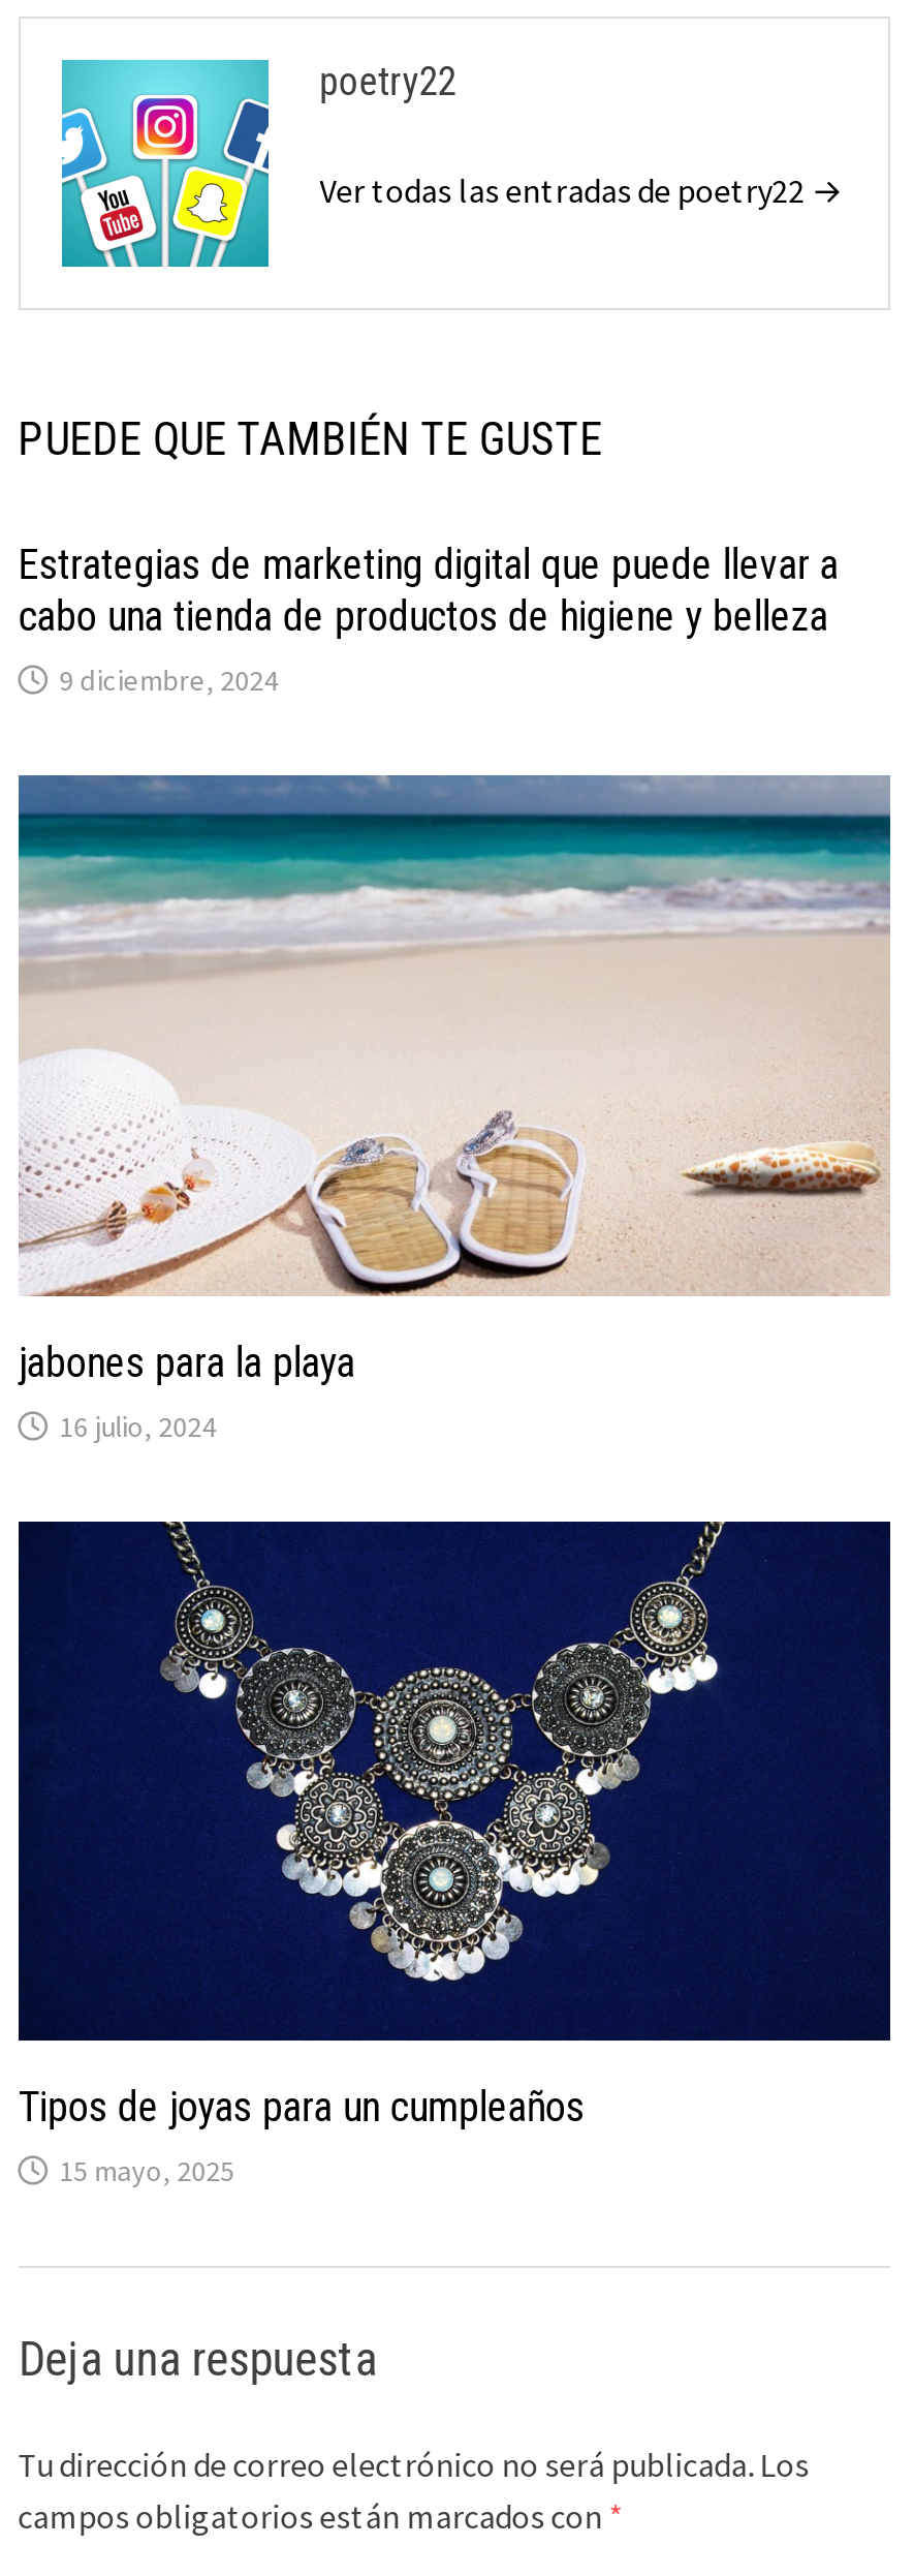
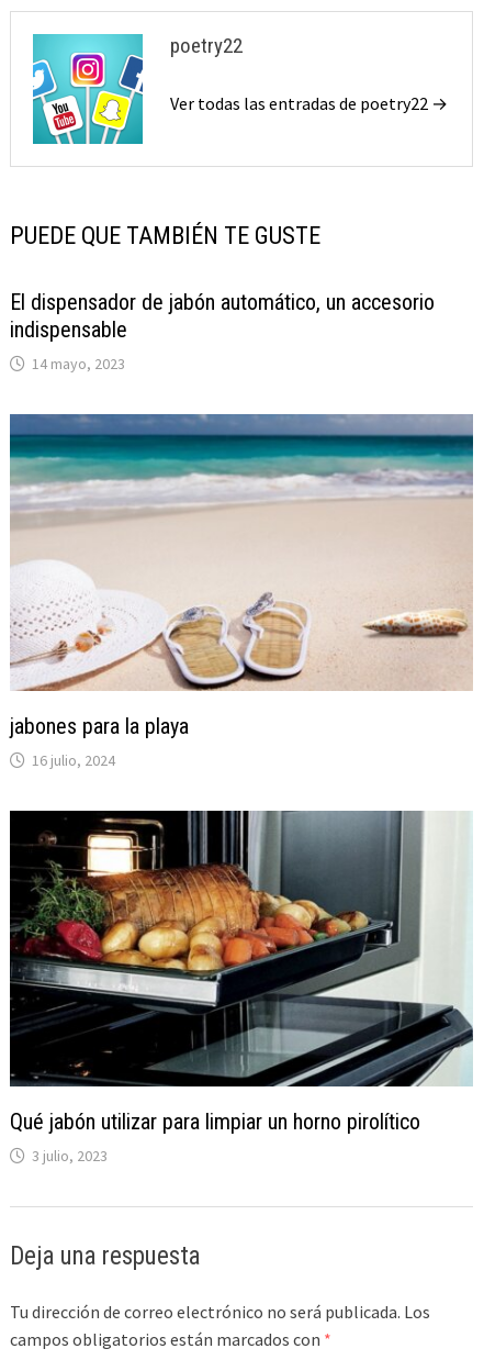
- Estrategias de marketing digital que puede llevar a
- cabo una tienda de productos de higiene y belleza
- 9 diciembre, 2024
+ El dispensador de jabón automático, un accesorio
+ indispensable
+ 14 mayo, 2023

- [image]
- Tipos de joyas para un cumpleaños
- 15 mayo, 2025
+ [image]
+ Qué jabón utilizar para limpiar un horno pirolítico
+ 3 julio, 2023
